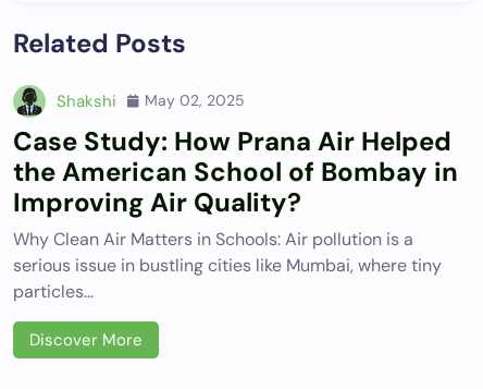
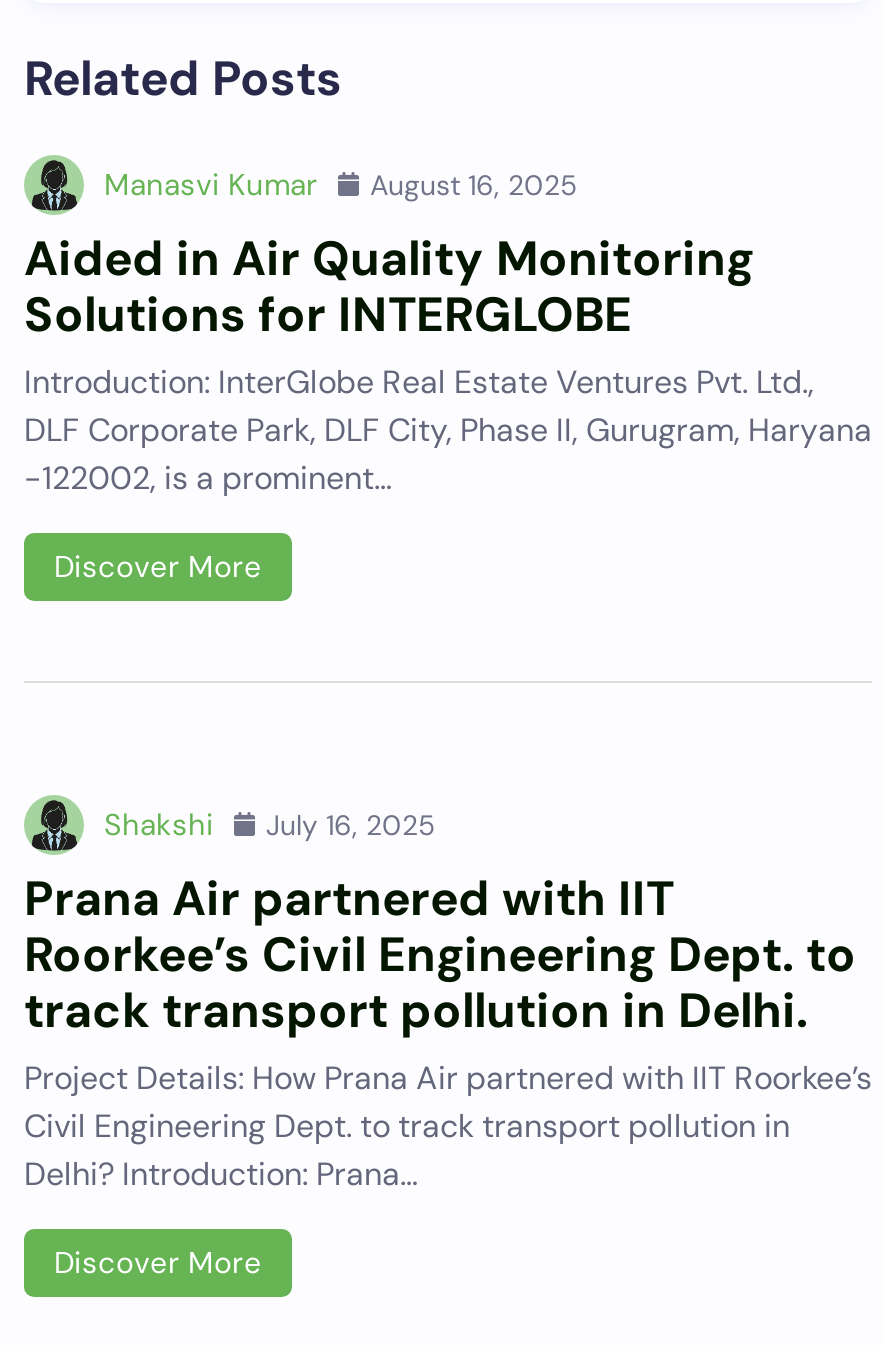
+ Manasvi Kumar
+ August 16, 2025
+ Aided in Air Quality Monitoring
+ Solutions for INTERGLOBE
+ Introduction: InterGlobe Real Estate Ventures Pvt. Ltd.,
+ DLF Corporate Park, DLF City, Phase II, Gurugram, Haryana
+ -122002, is a prominent…
+ Discover More

- May 02, 2025
- Case Study: How Prana Air Helped
- the American School of Bombay in
- Improving Air Quality?
- Why Clean Air Matters in Schools: Air pollution is a
- serious issue in bustling cities like Mumbai, where tiny
- particles…
+ July 16, 2025
+ Prana Air partnered with IIT
+ Roorkee’s Civil Engineering Dept. to
+ track transport pollution in Delhi.
+ Project Details: How Prana Air partnered with IIT Roorkee’s
+ Civil Engineering Dept. to track transport pollution in
+ Delhi? Introduction: Prana…
